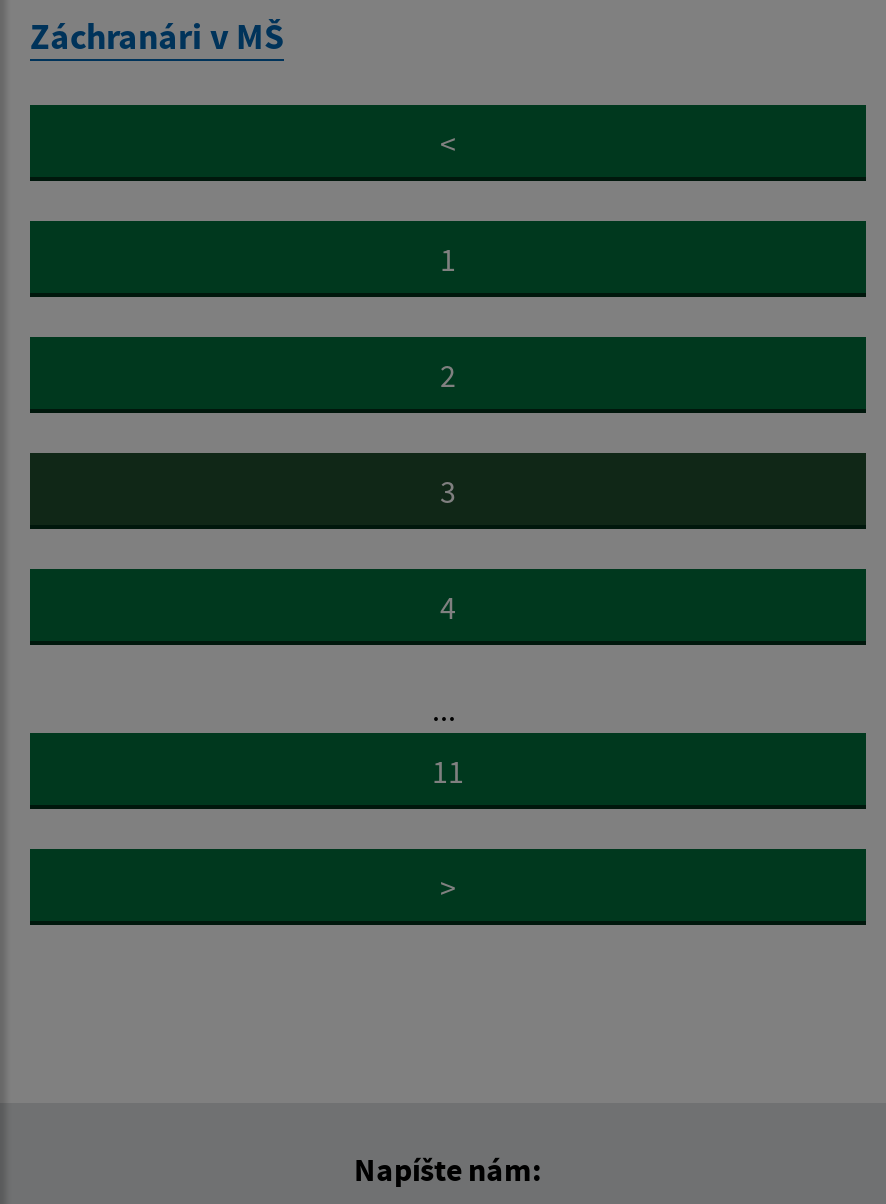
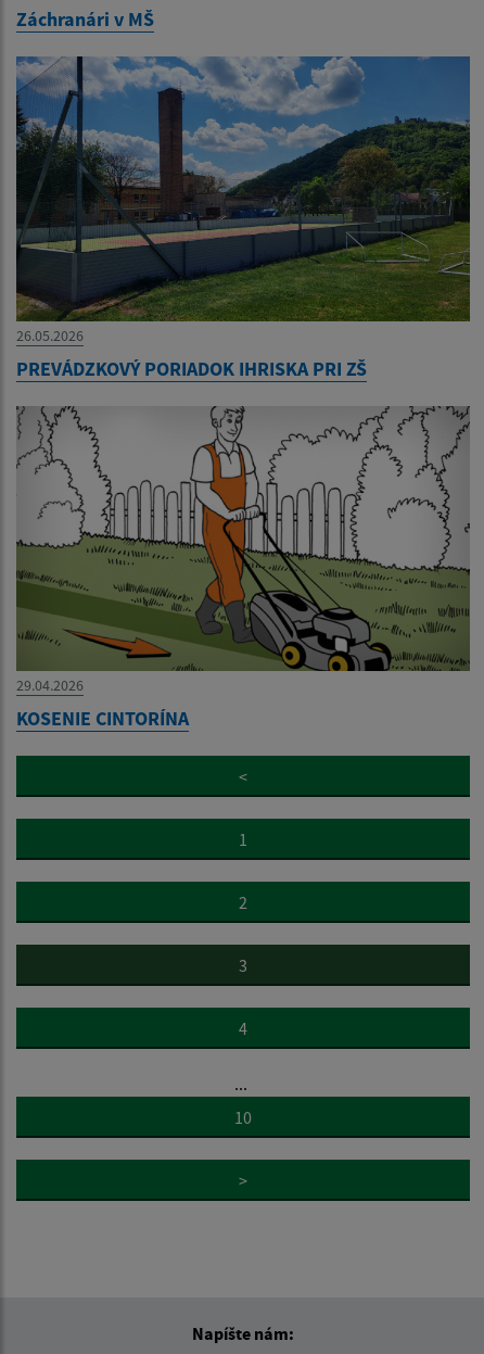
+ [image]
+ 26.05.2026
+ PREVÁDZKOVÝ PORIADOK IHRISKA PRI ZŠ

+ [image]
+ 29.04.2026
+ KOSENIE CINTORÍNA

- 11
+ 10
